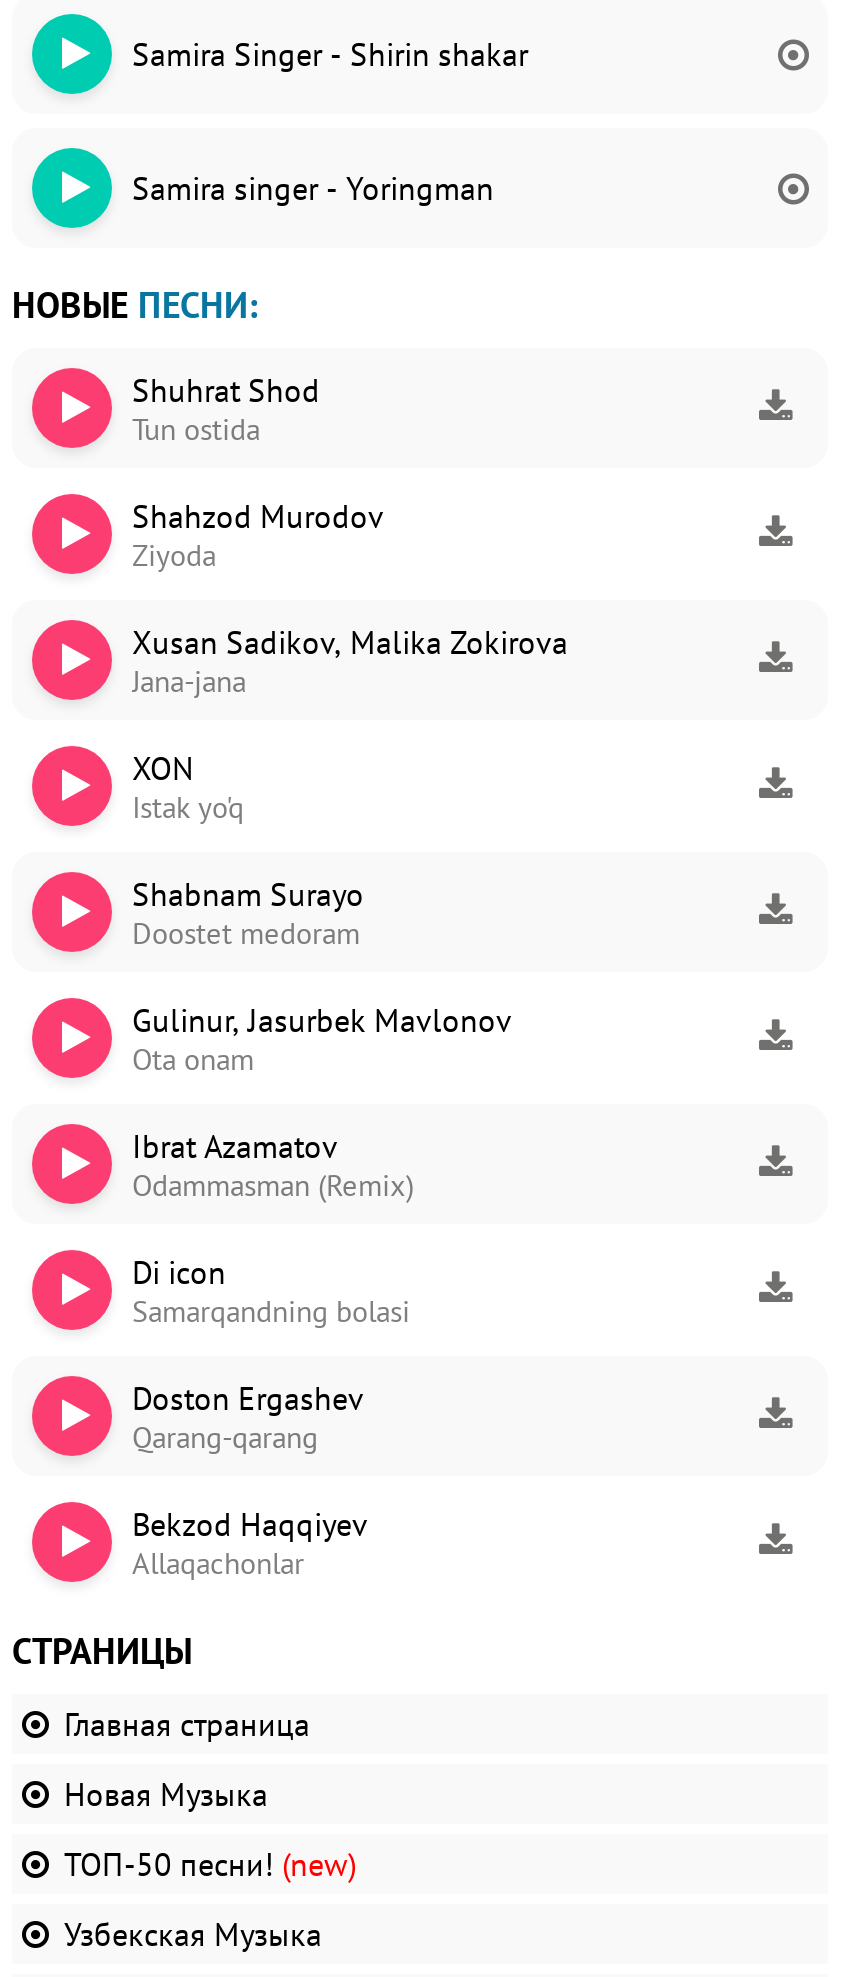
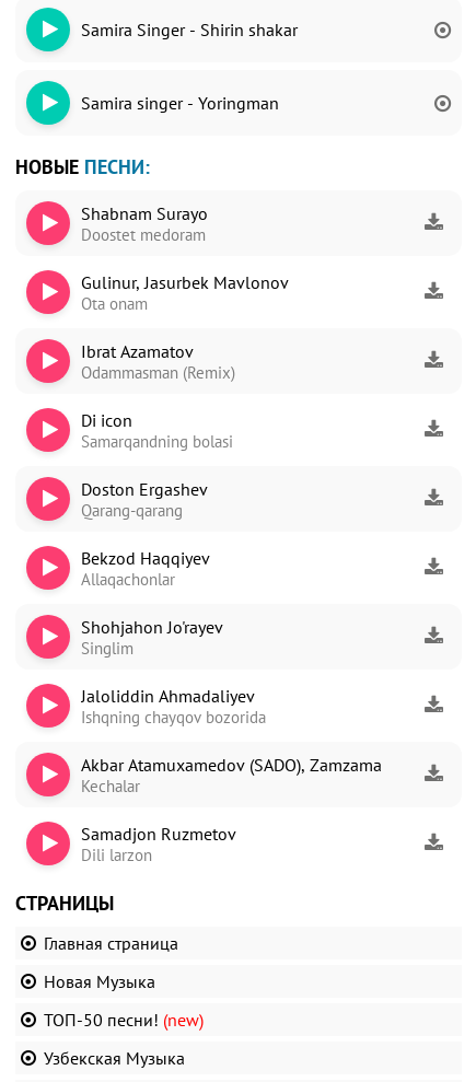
- Shuhrat Shod
- Tun ostida
- Shahzod Murodov
- Ziyoda
- Xusan Sadikov, Malika Zokirova
- Jana-jana
- XON
- Istak yo'q

moved up: Shabnam Surayo | Doostet medoram | Gulinur, Jasurbek Mavlonov | ... | Bekzod Haqqiyev | Allaqachonlar

+ Shohjahon Jo'rayev
+ Singlim
+ Jaloliddin Ahmadaliyev
+ Ishqning chayqov bozorida
+ Akbar Atamuxamedov (SADO), Zamzama
+ Kechalar
+ Samadjon Ruzmetov
+ Dili larzon
